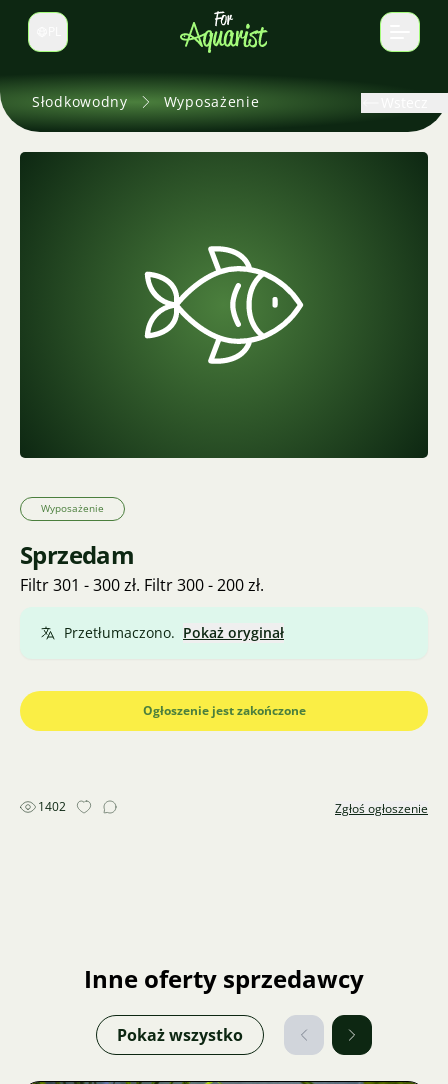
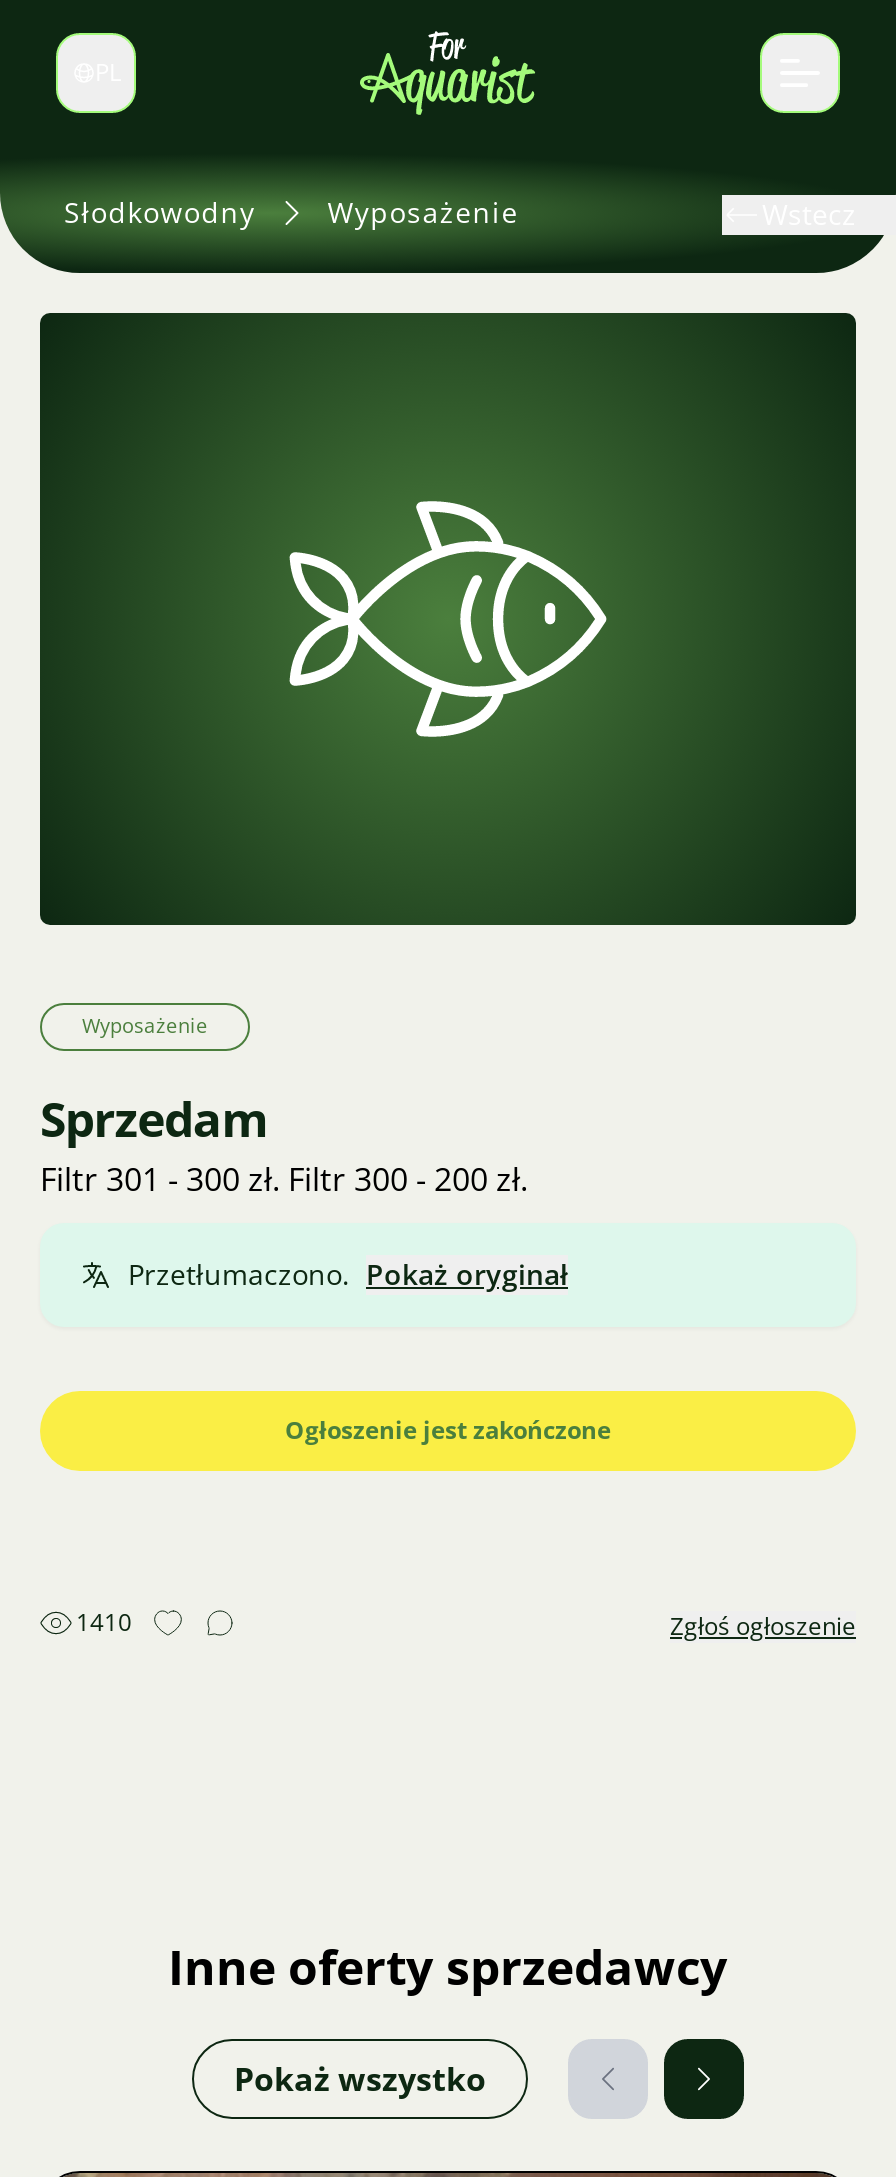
- 1402
+ 1410
